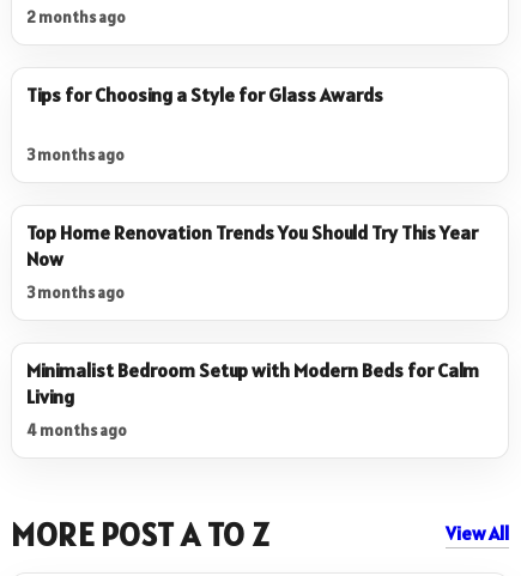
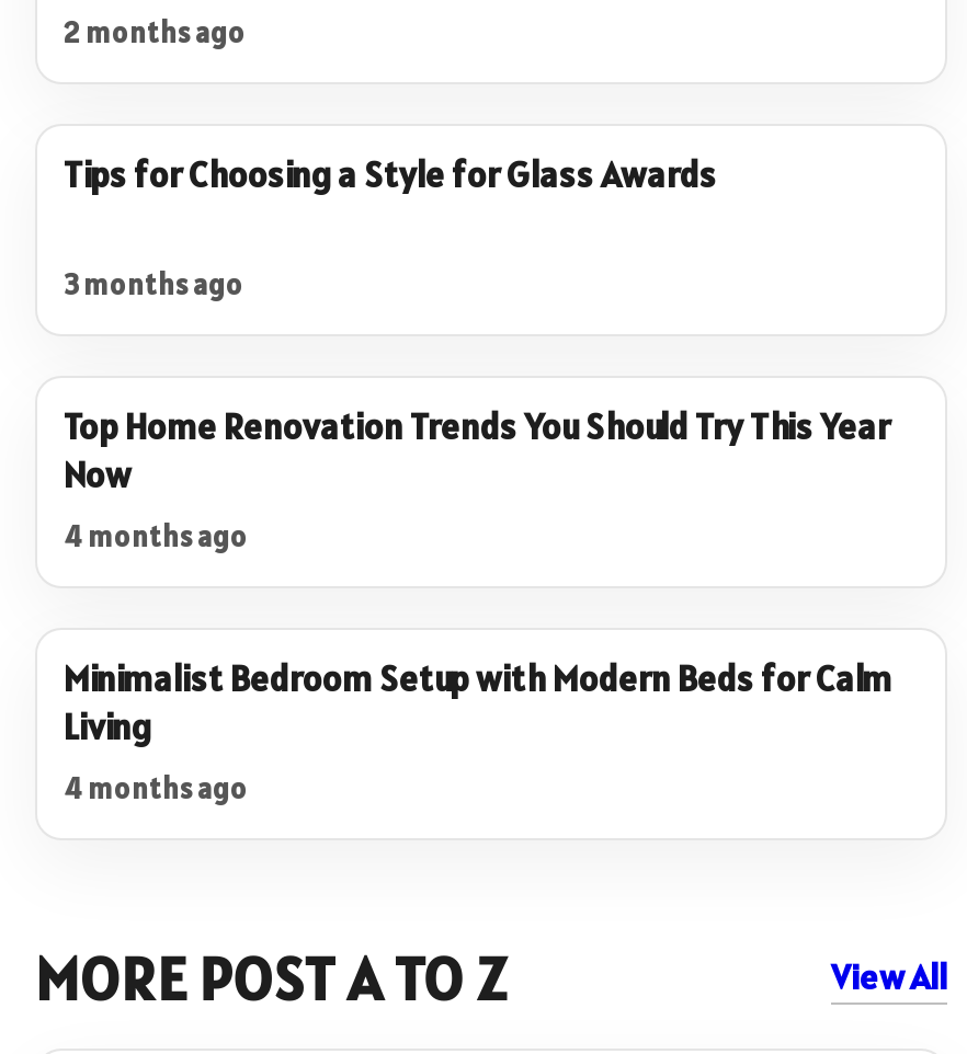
- 3 months ago
+ 4 months ago
